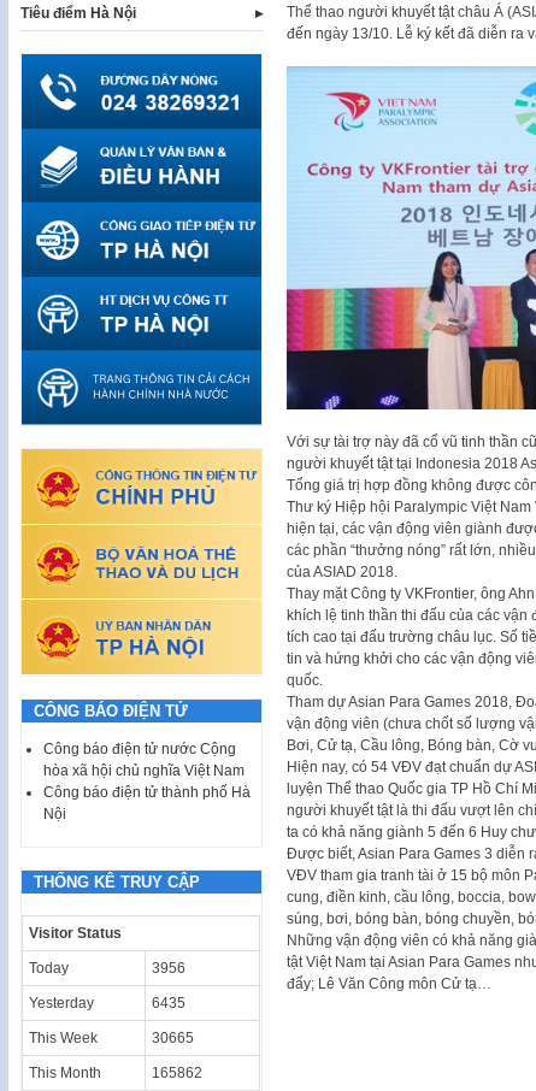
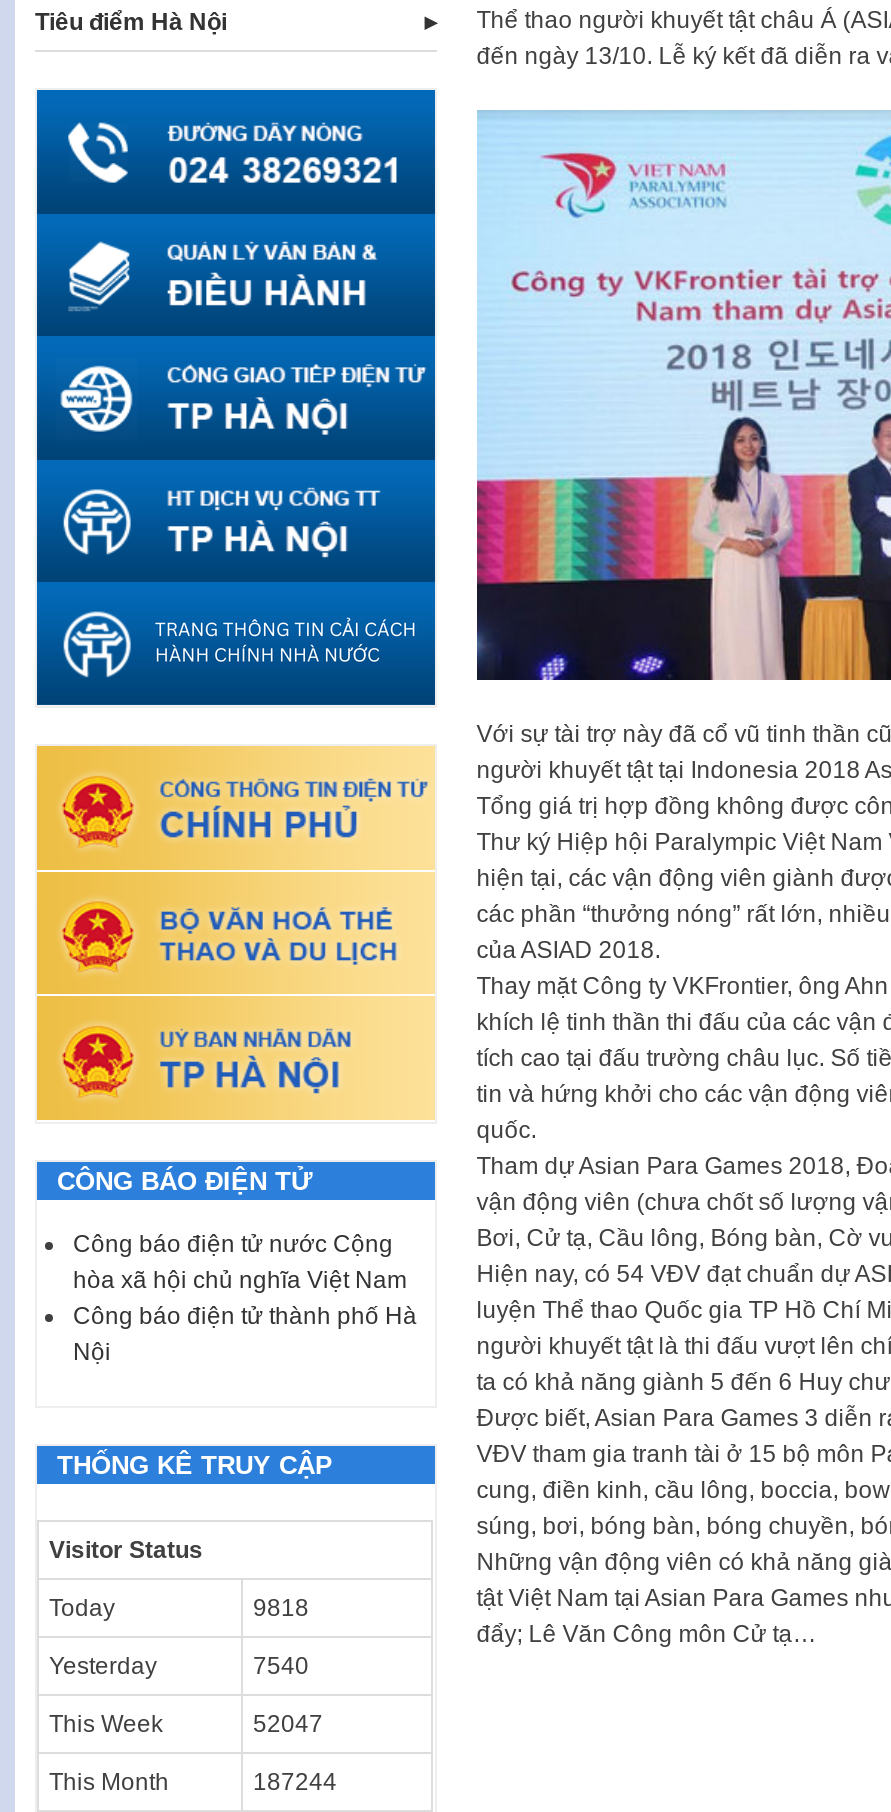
- 3956
+ 9818

- 6435
+ 7540

- 30665
+ 52047

- 165862
+ 187244
